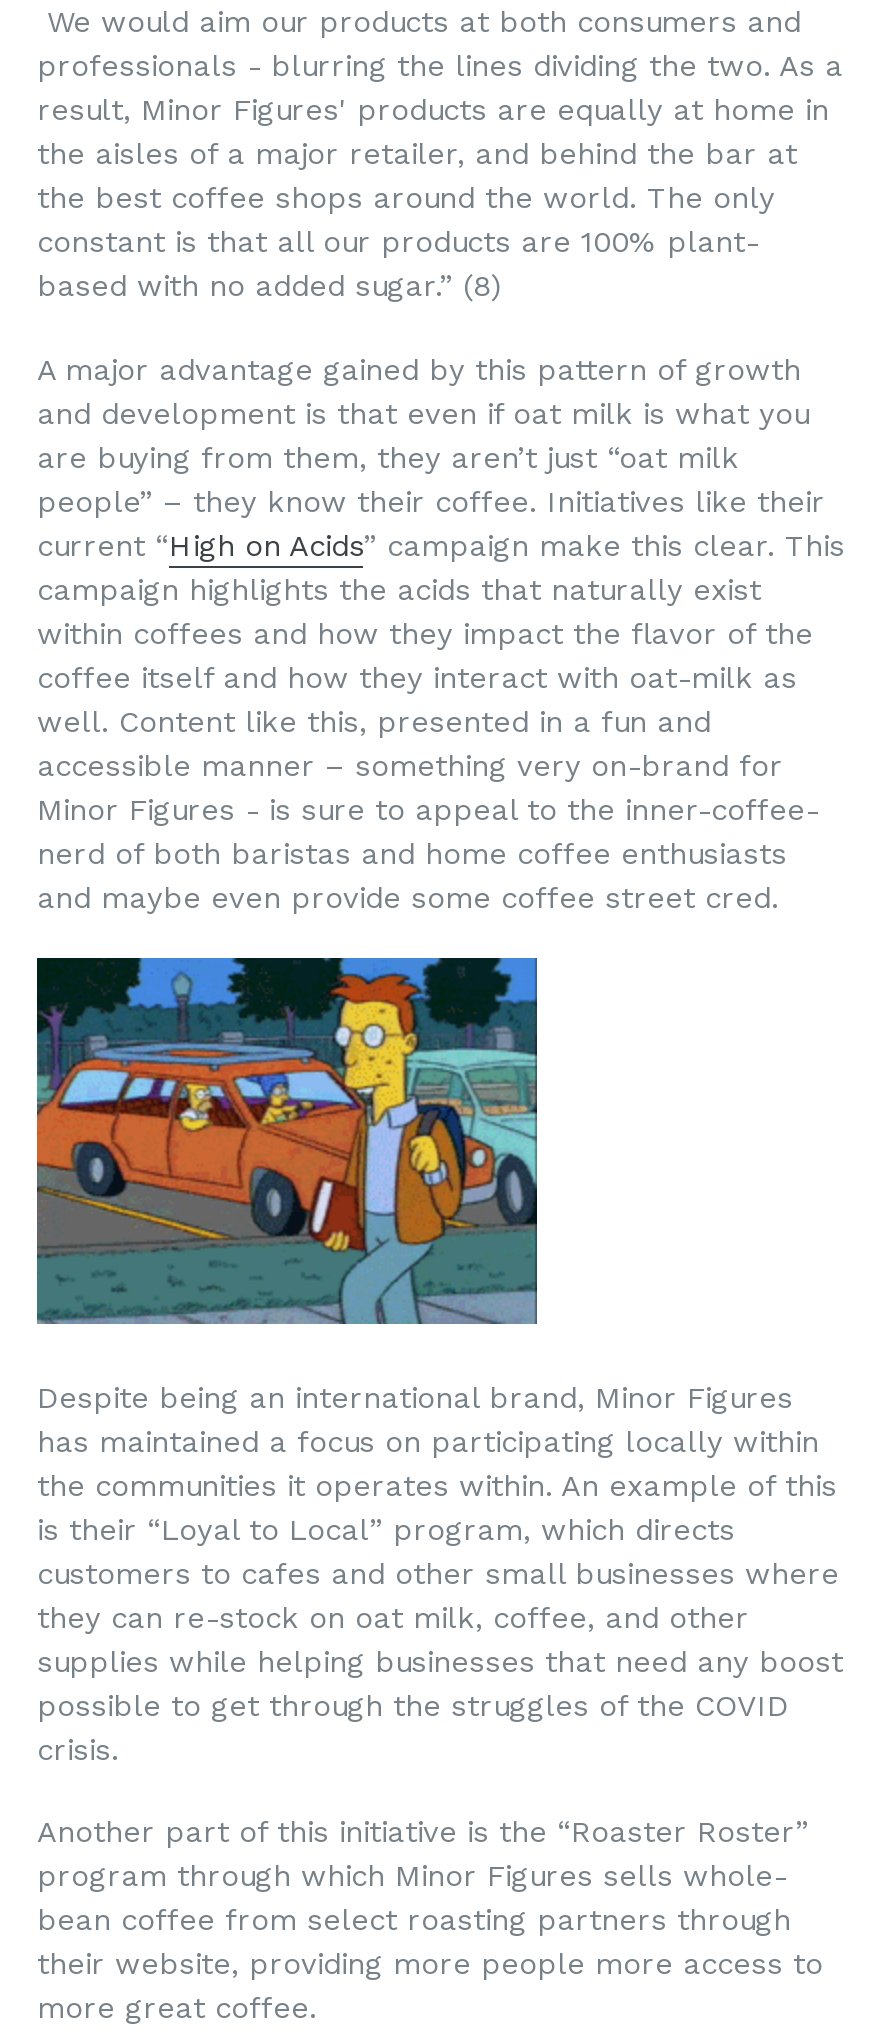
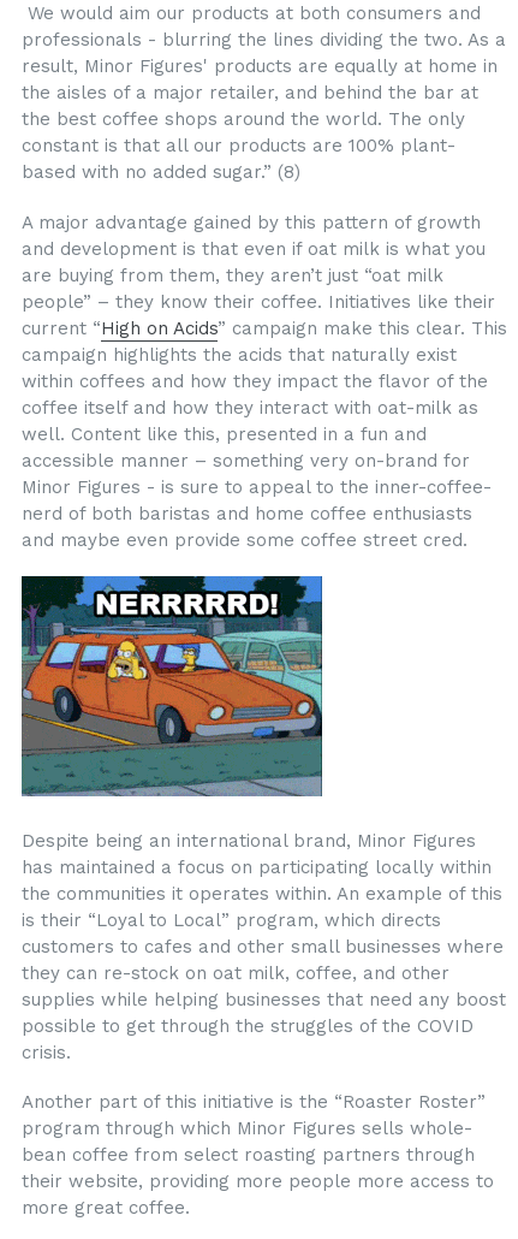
- [image]
+ [image]
